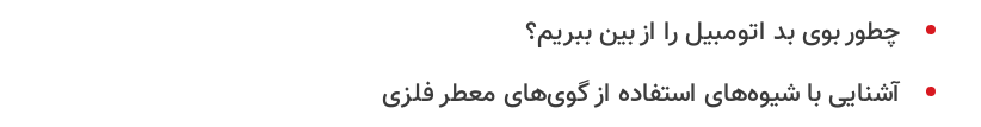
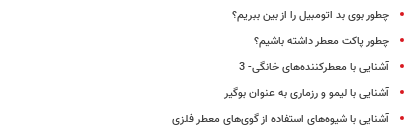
+ چطور پاکت معطر داشته باشیم؟
+ آشنایی با معطرکننده‌های خانگی- 3
+ آشنایی با لیمو و رزماری به عنوان بوگیر
